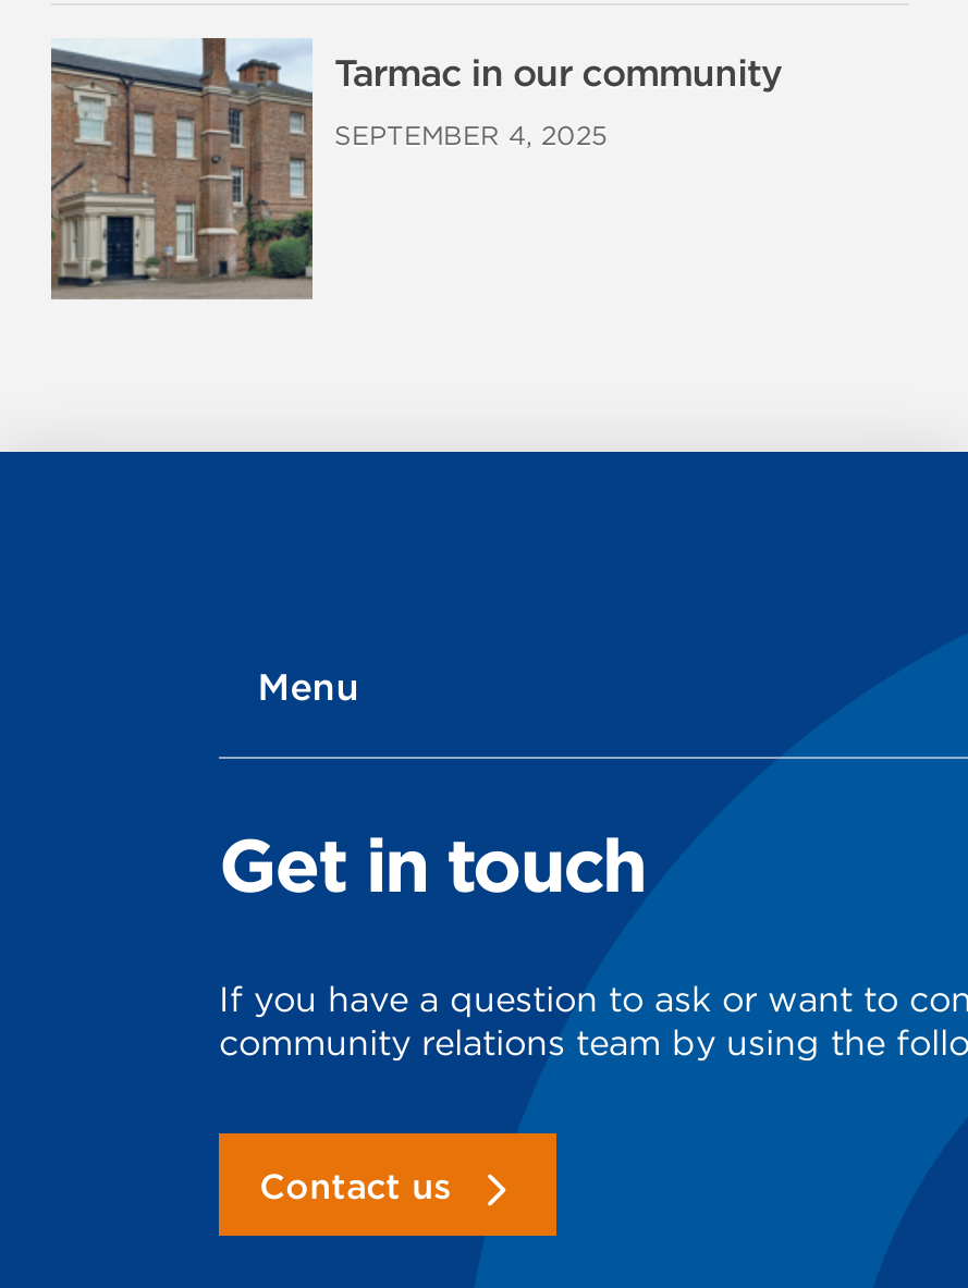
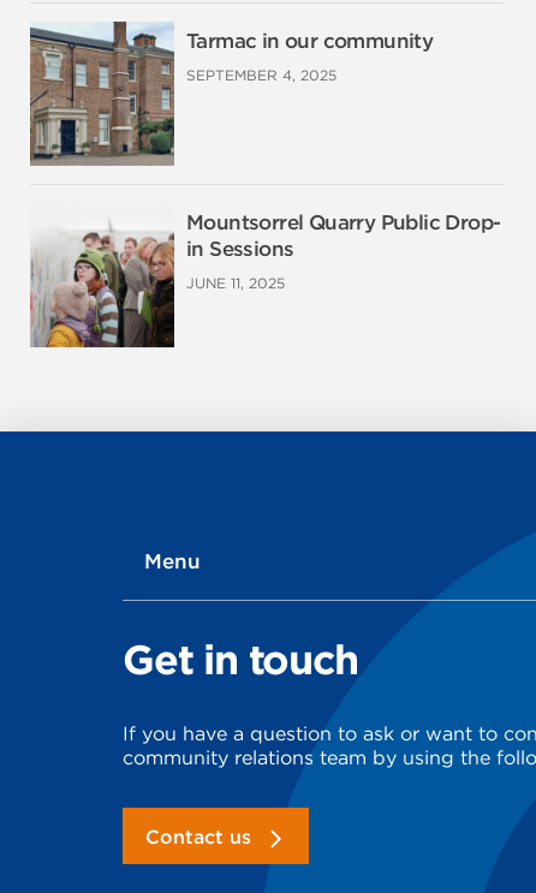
+ [image]
+ Mountsorrel Quarry Public Drop-
+ in Sessions
+ JUNE 11, 2025
